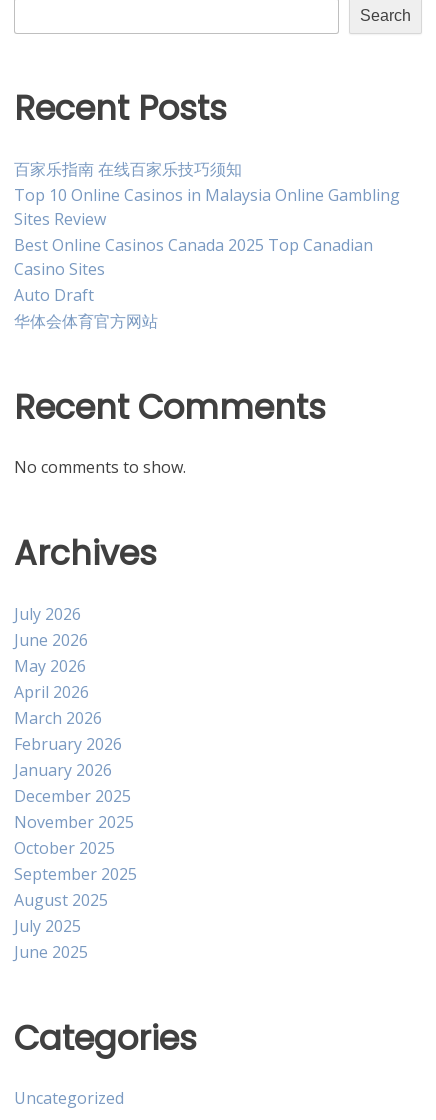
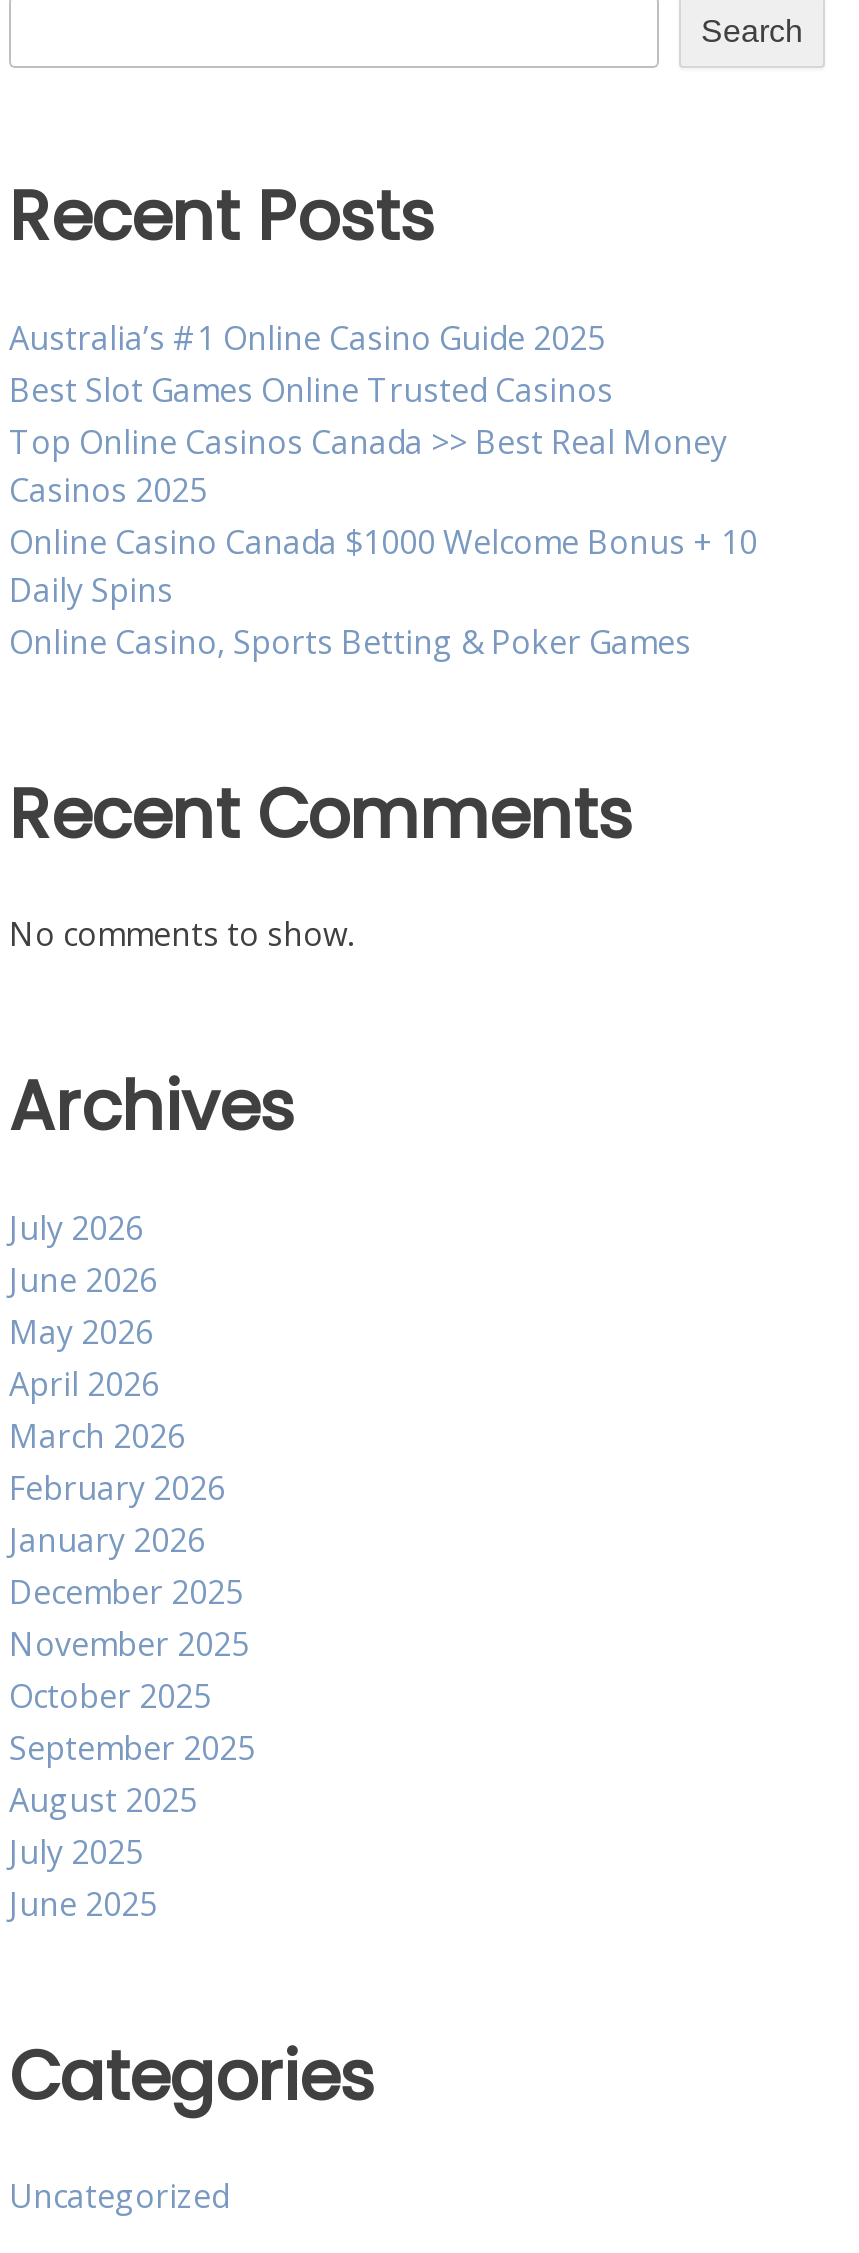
- 百家乐指南 在线百家乐技巧须知
- Top 10 Online Casinos in Malaysia Online Gambling
- Sites Review
- Best Online Casinos Canada 2025 Top Canadian
- Casino Sites
- Auto Draft
- 华体会体育官方网站
+ Australia’s #1 Online Casino Guide 2025
+ Best Slot Games Online Trusted Casinos
+ Top Online Casinos Canada >> Best Real Money
+ Casinos 2025
+ Online Casino Canada $1000 Welcome Bonus + 10
+ Daily Spins
+ Online Casino, Sports Betting & Poker Games
